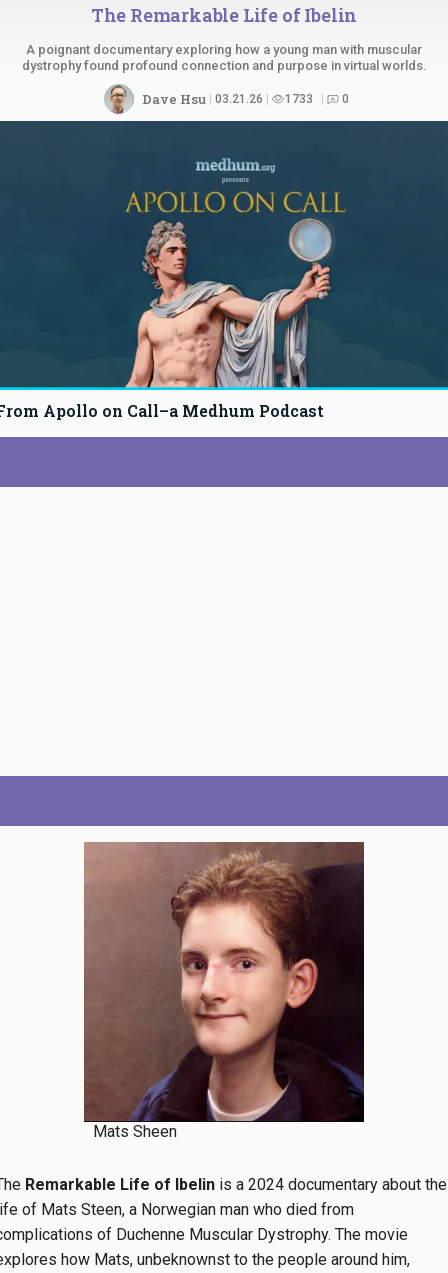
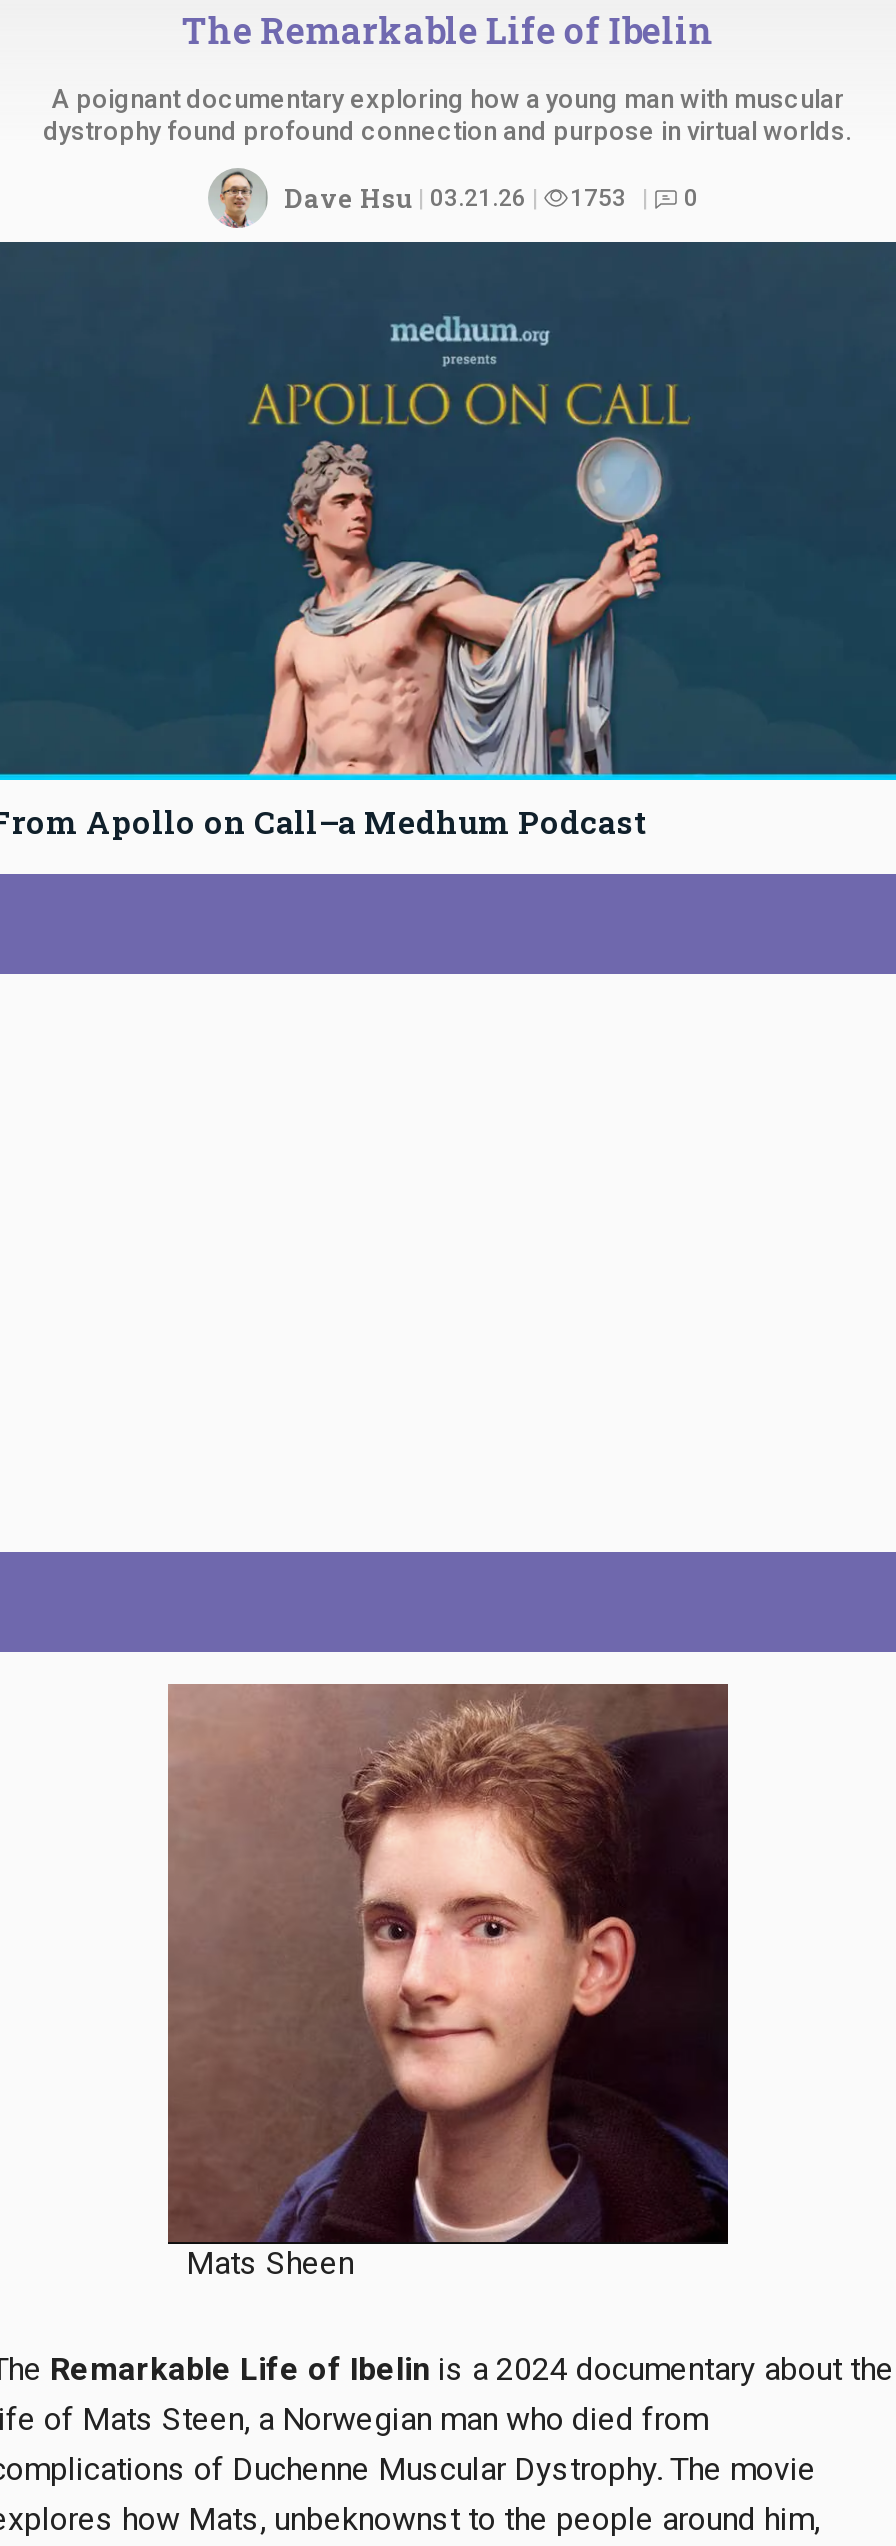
- Dave Hsu 03.21.26 1733
+ Dave Hsu 03.21.26 1753
